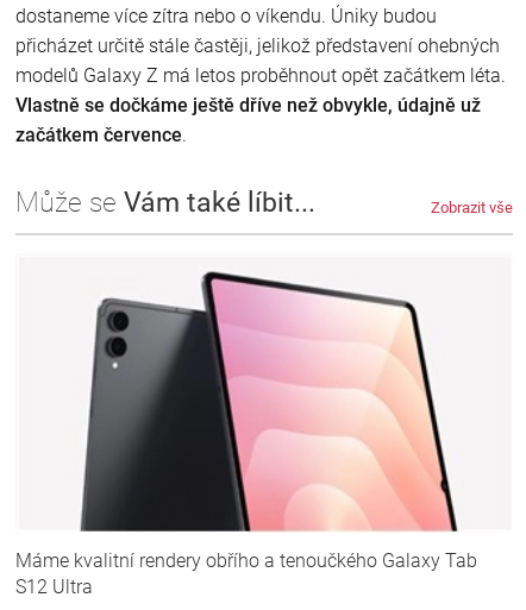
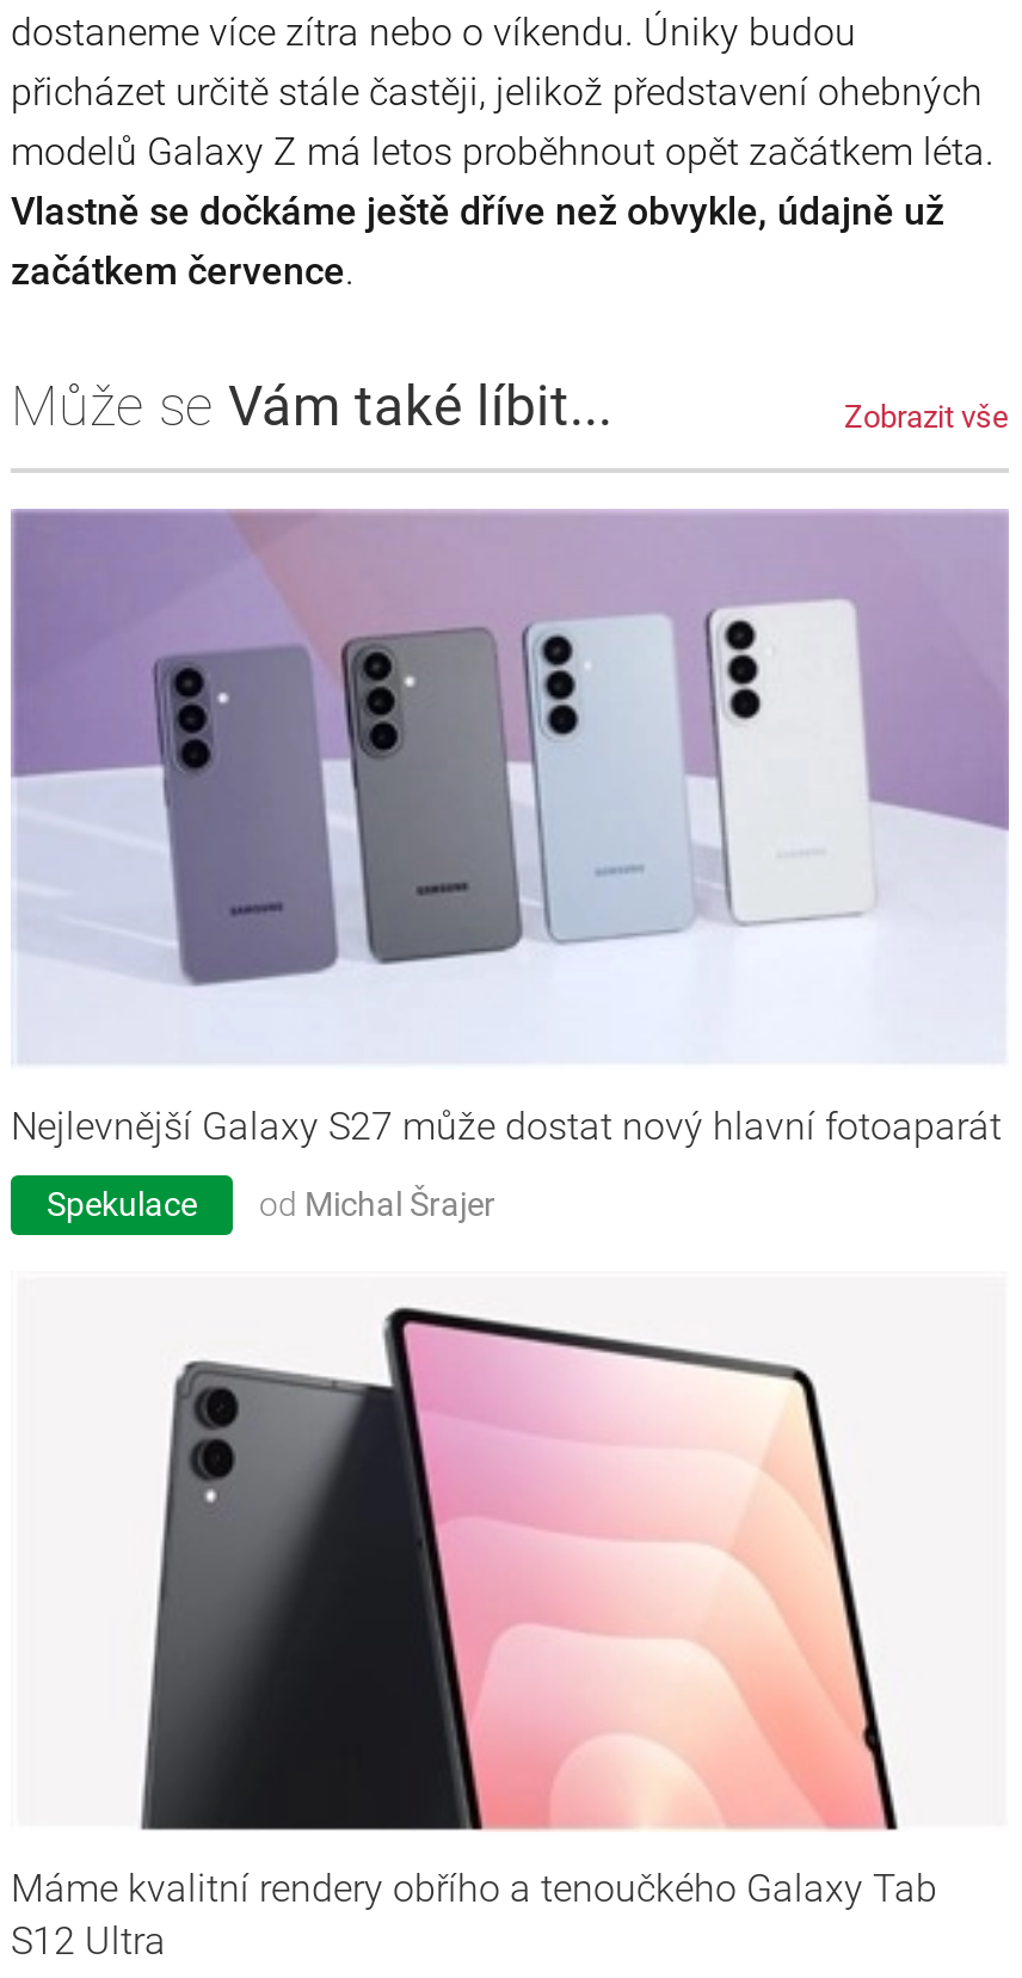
+ [image]
+ Nejlevnější Galaxy S27 může dostat nový hlavní fotoaparát
+ Spekulace
+ od Michal Šrajer
